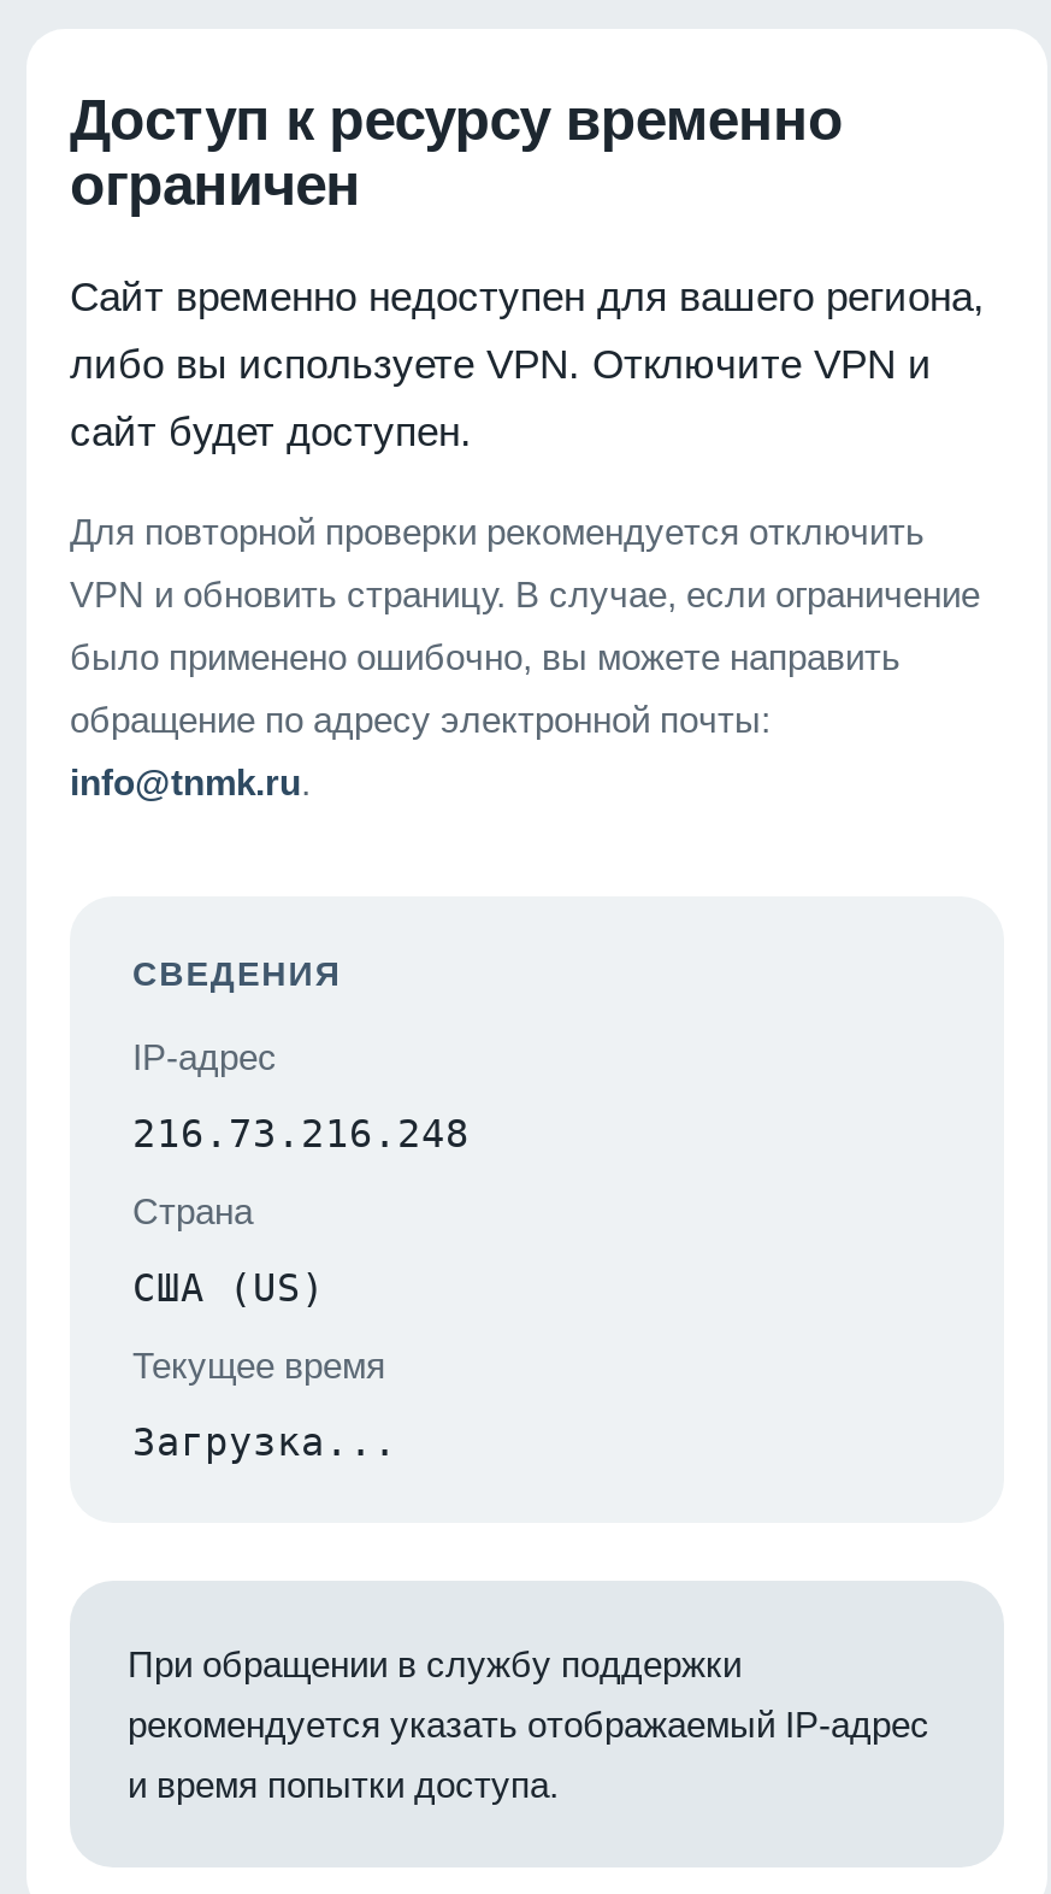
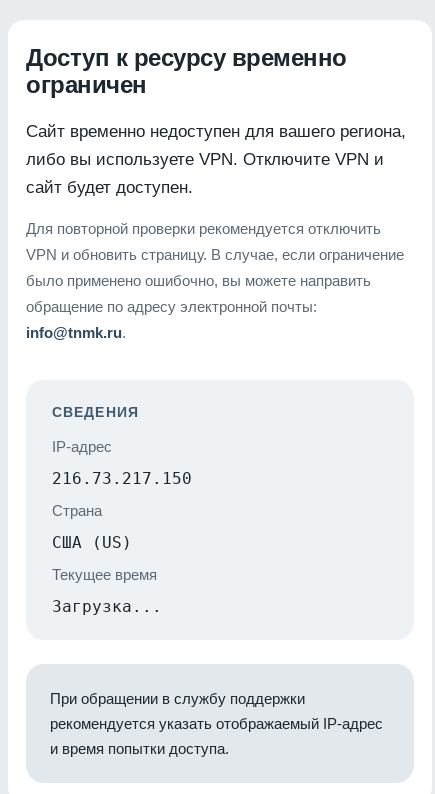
- 216.73.216.248
+ 216.73.217.150
